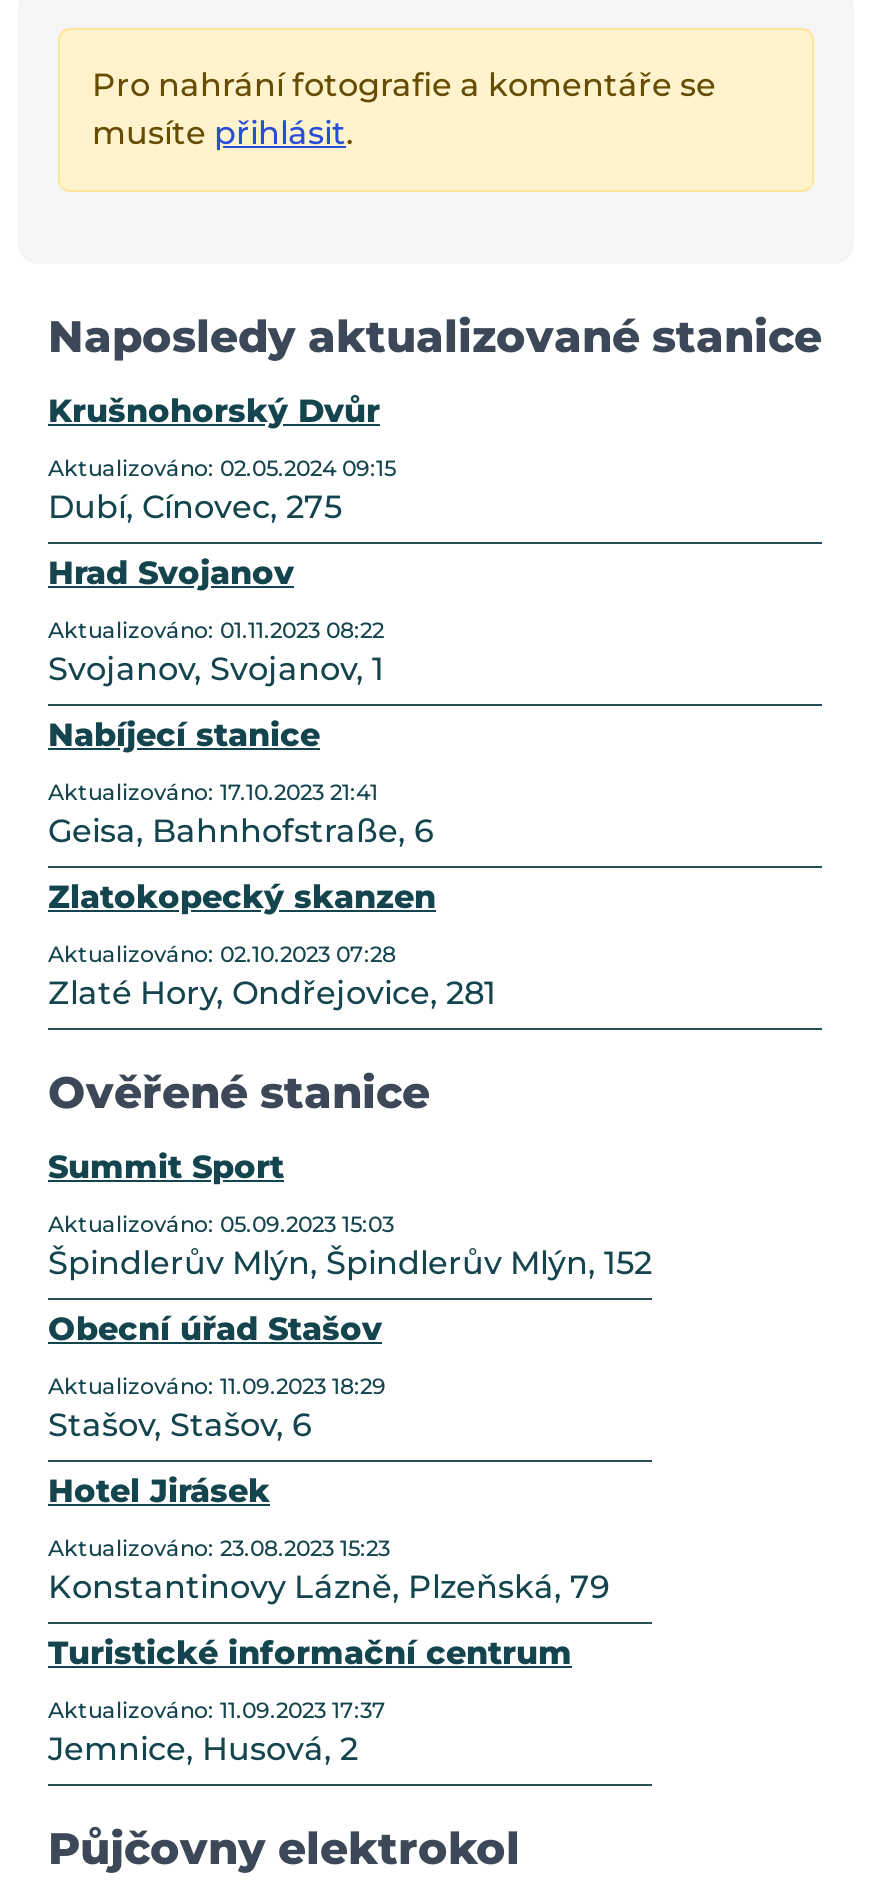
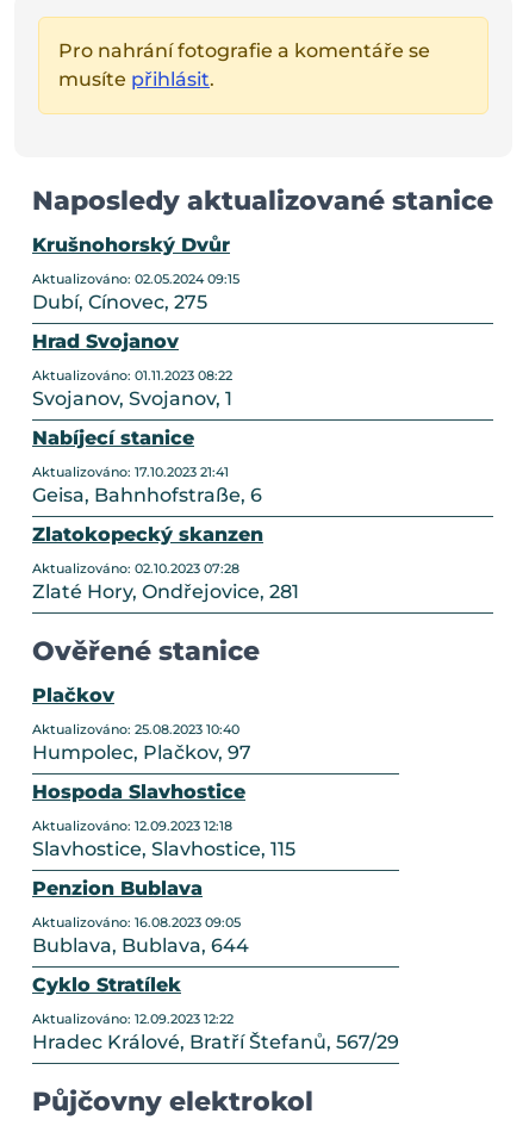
- Summit Sport
+ Plačkov

- Aktualizováno: 05.09.2023 15:03
- Špindlerův Mlýn, Špindlerův Mlýn, 152
+ Aktualizováno: 25.08.2023 10:40
+ Humpolec, Plačkov, 97

- Obecní úřad Stašov
+ Hospoda Slavhostice

- Aktualizováno: 11.09.2023 18:29
- Stašov, Stašov, 6
+ Aktualizováno: 12.09.2023 12:18
+ Slavhostice, Slavhostice, 115

- Hotel Jirásek
+ Penzion Bublava

- Aktualizováno: 23.08.2023 15:23
- Konstantinovy Lázně, Plzeňská, 79
+ Aktualizováno: 16.08.2023 09:05
+ Bublava, Bublava, 644

- Turistické informační centrum
+ Cyklo Stratílek

- Aktualizováno: 11.09.2023 17:37
- Jemnice, Husová, 2
+ Aktualizováno: 12.09.2023 12:22
+ Hradec Králové, Bratří Štefanů, 567/29
